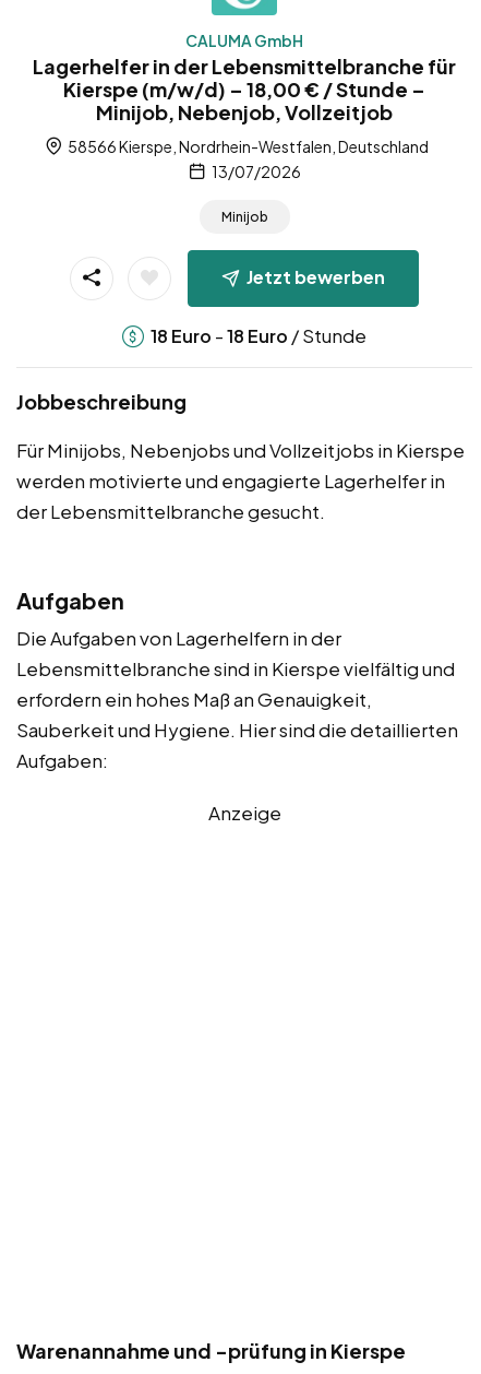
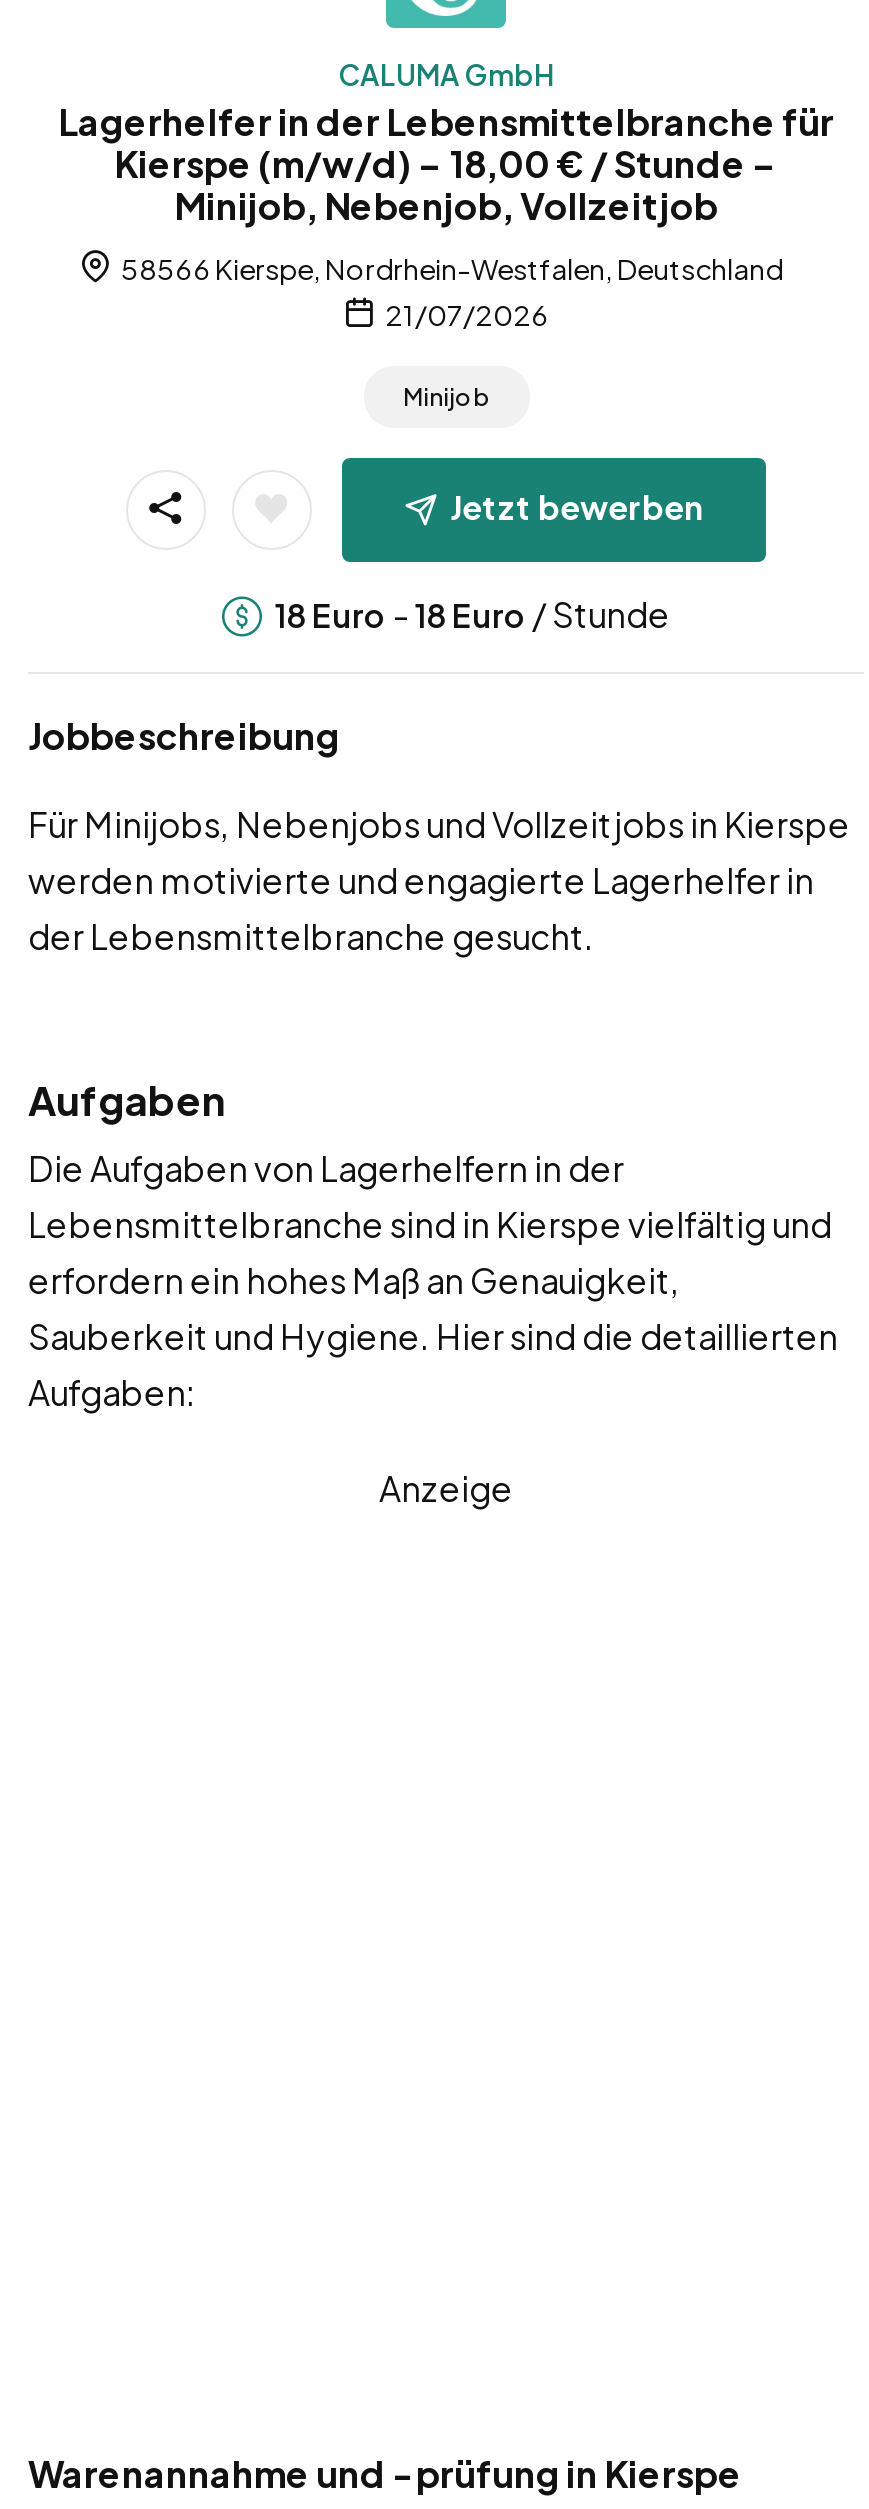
- 13/07/2026
+ 21/07/2026
